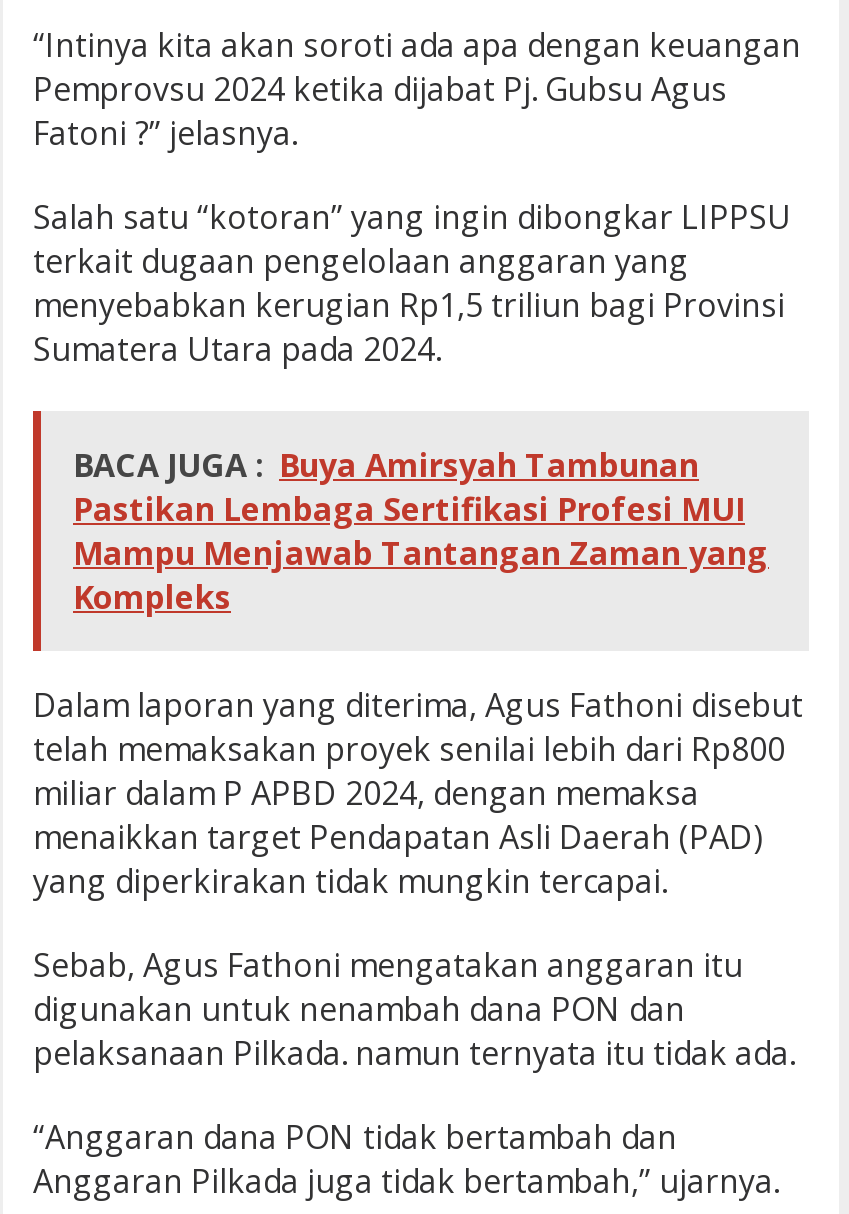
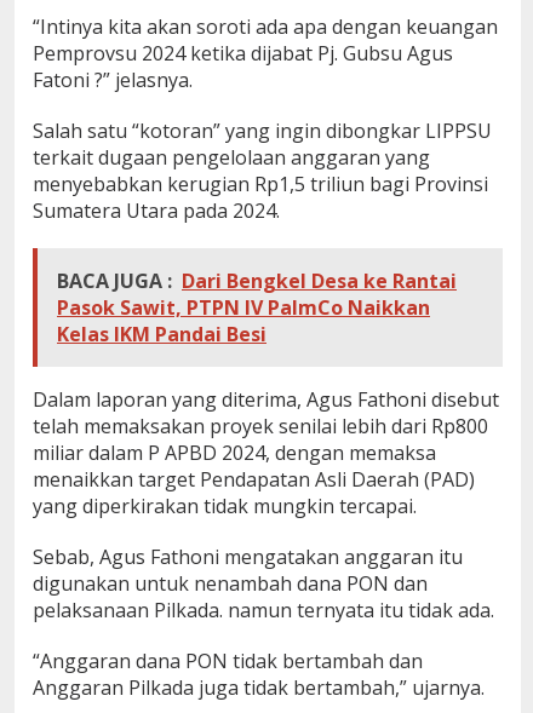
- BACA JUGA : Buya Amirsyah Tambunan
- Pastikan Lembaga Sertifikasi Profesi MUI
- Mampu Menjawab Tantangan Zaman yang
- Kompleks
+ BACA JUGA : Dari Bengkel Desa ke Rantai
+ Pasok Sawit, PTPN IV PalmCo Naikkan
+ Kelas IKM Pandai Besi
